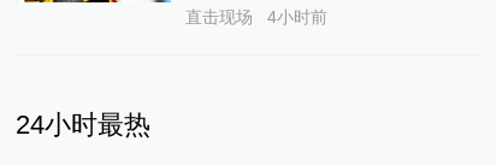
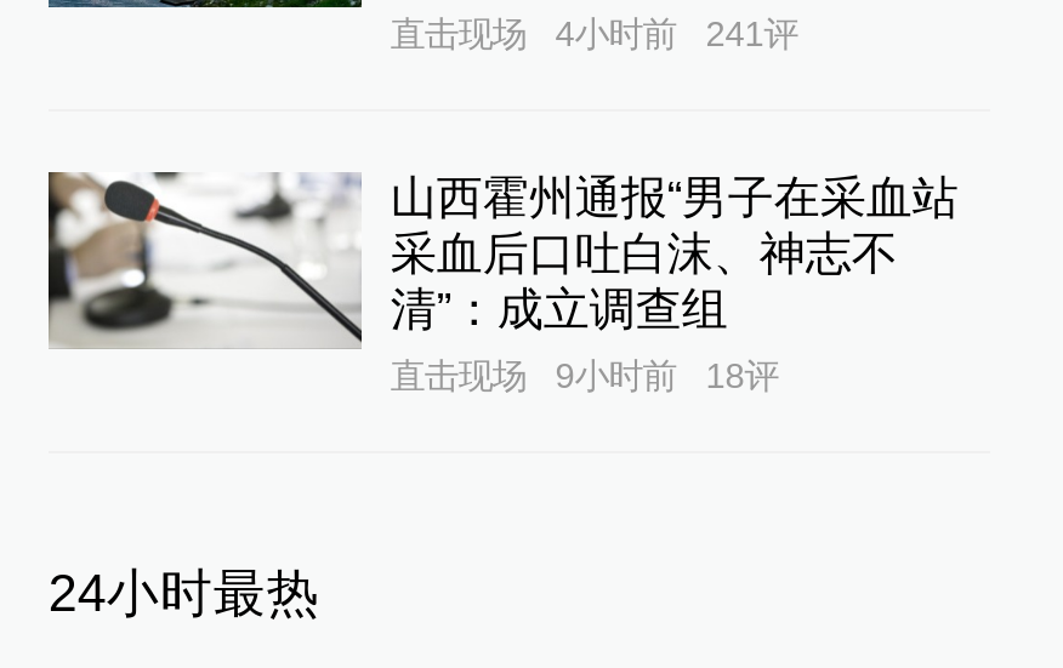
+ [image]
+ 241评
+ 山西霍州通报“男子在采血站
+ 采血后口吐白沫、神志不
+ 清”：成立调查组
+ 直击现场
+ 9小时前
+ 18评
